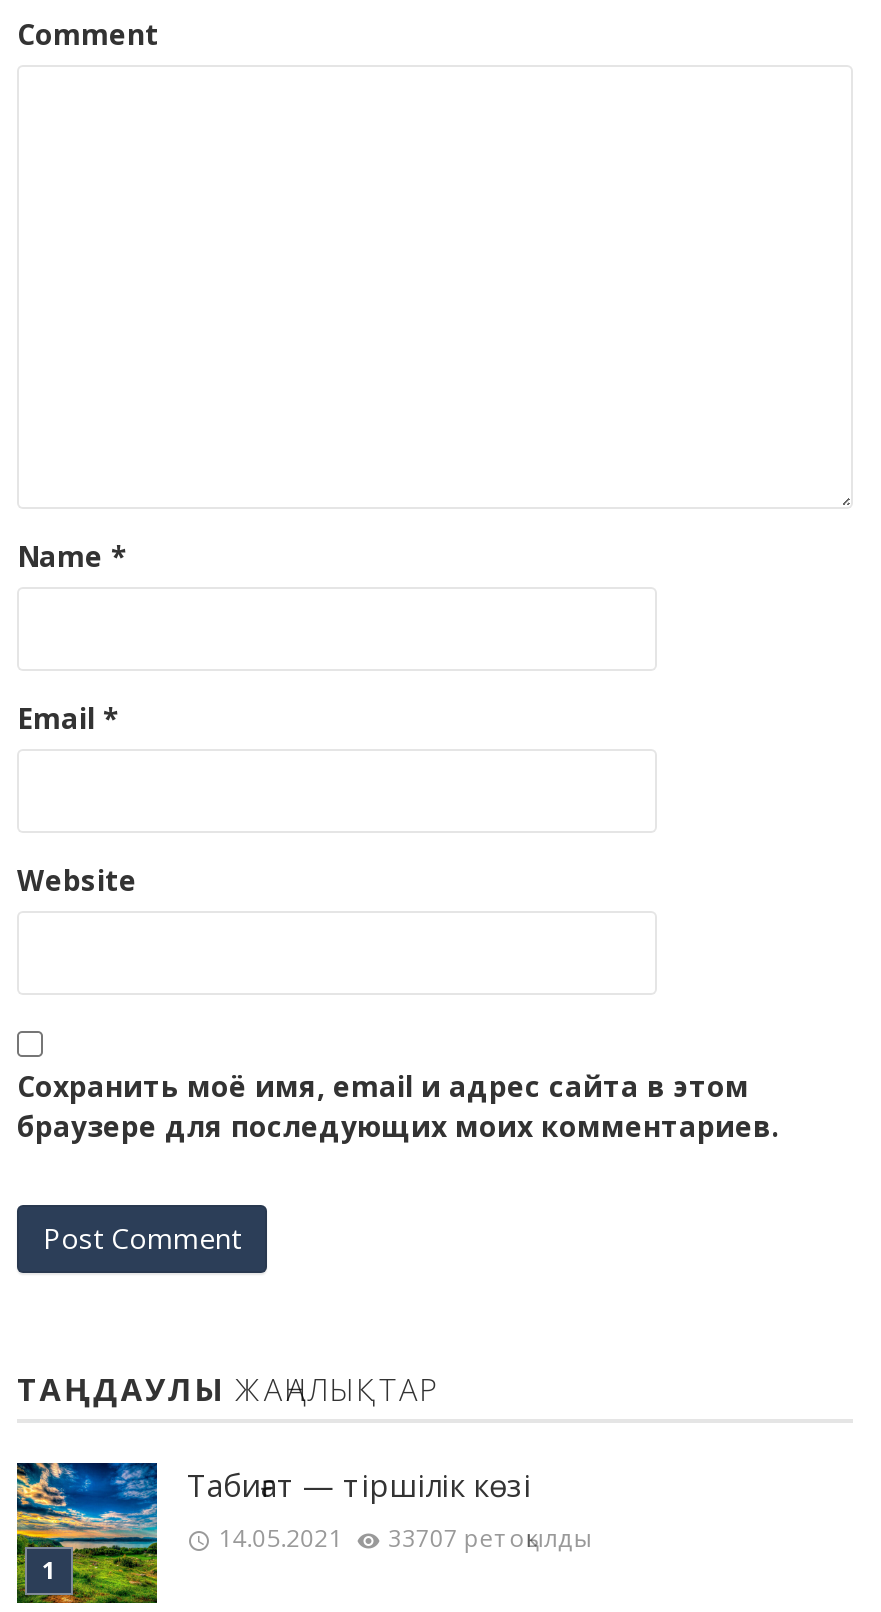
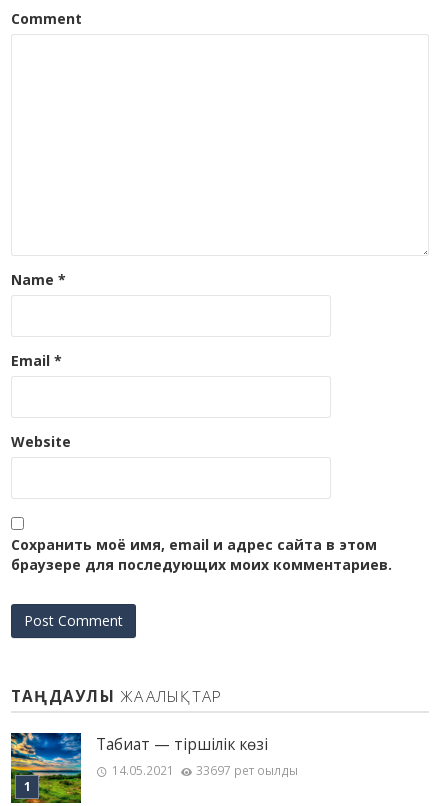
- 14.05.2021 33707 рет оқылды
+ 14.05.2021 33697 рет оқылды
